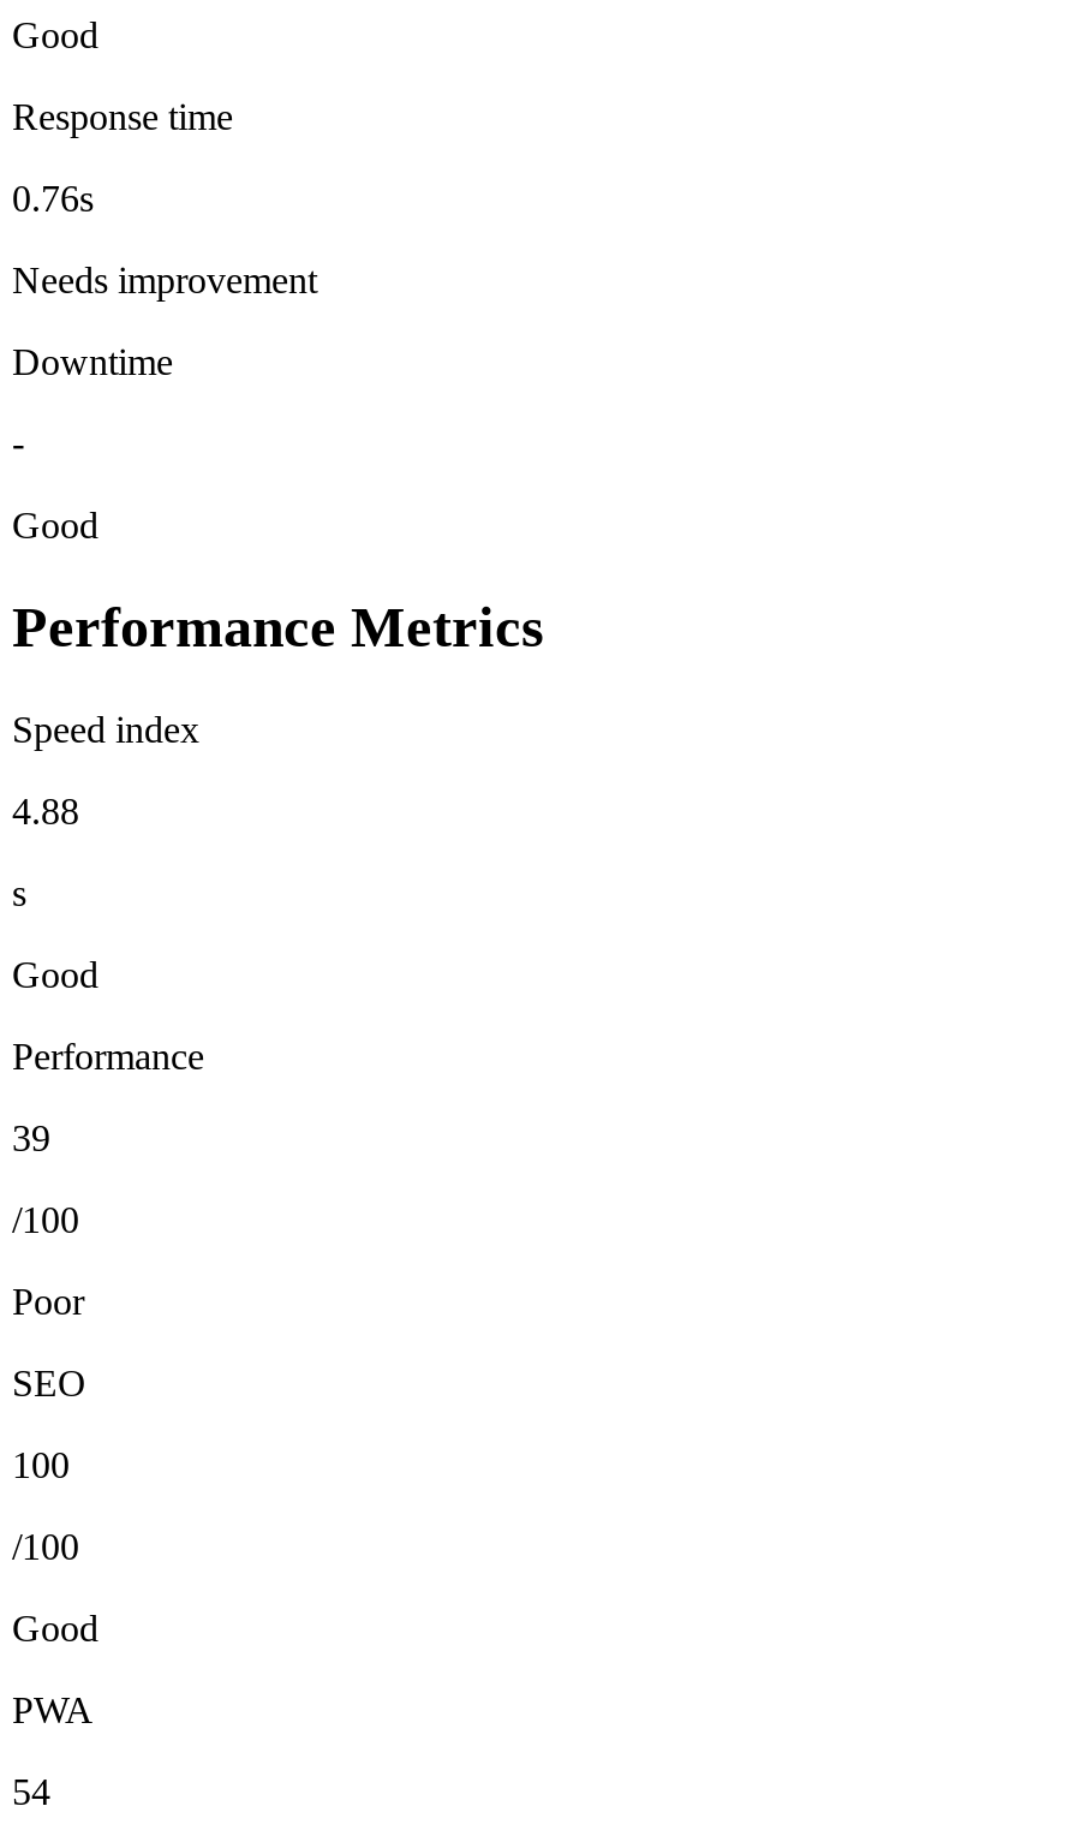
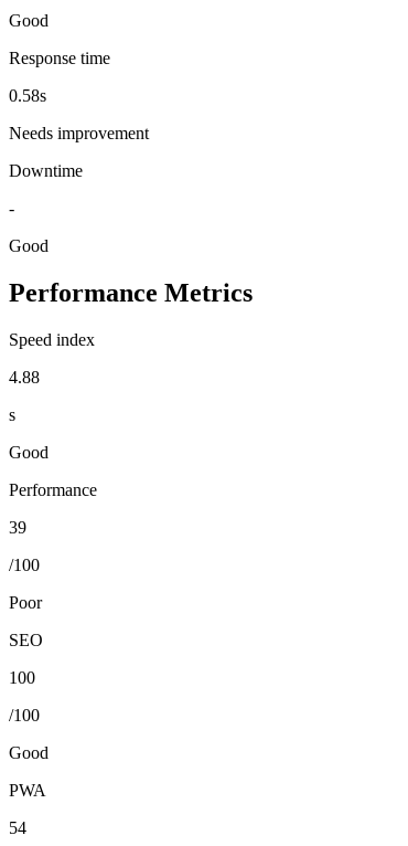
- 0.76s
+ 0.58s
